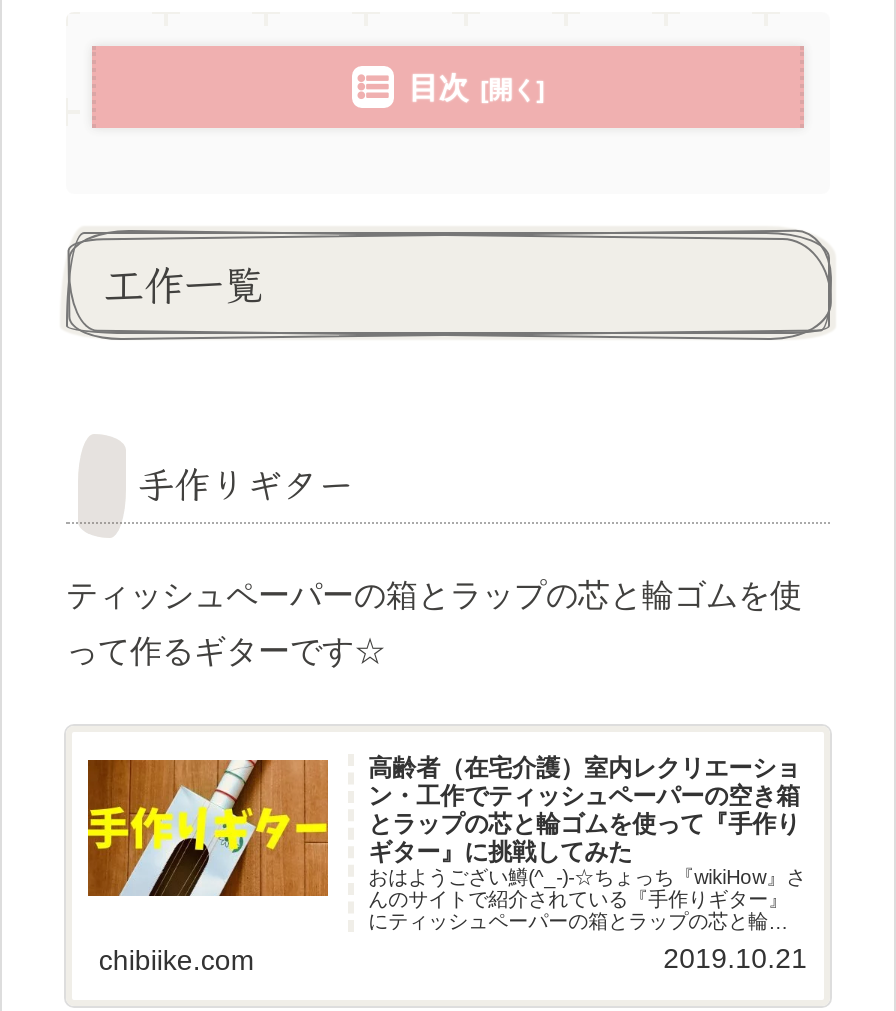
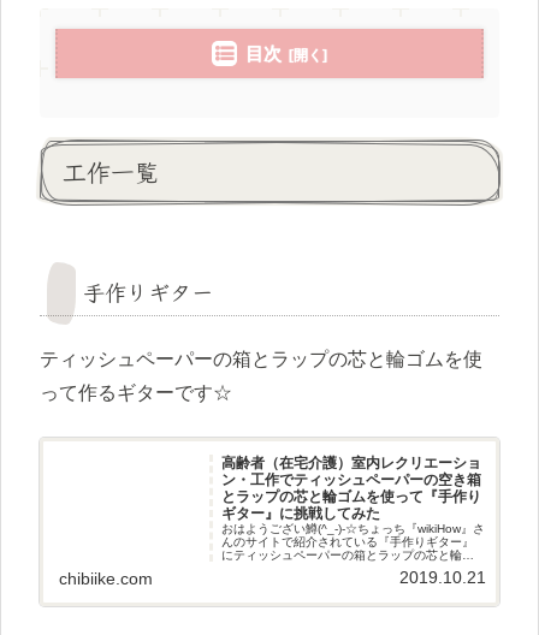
- [image]
